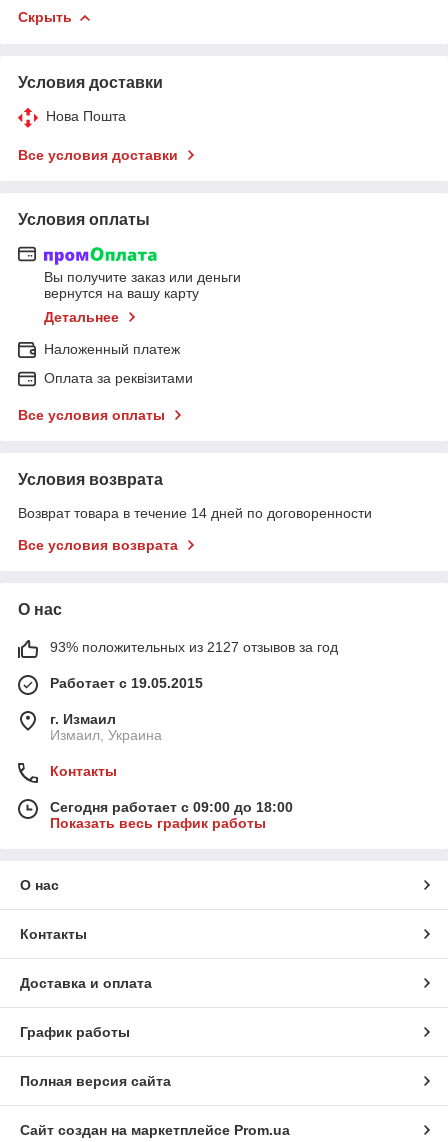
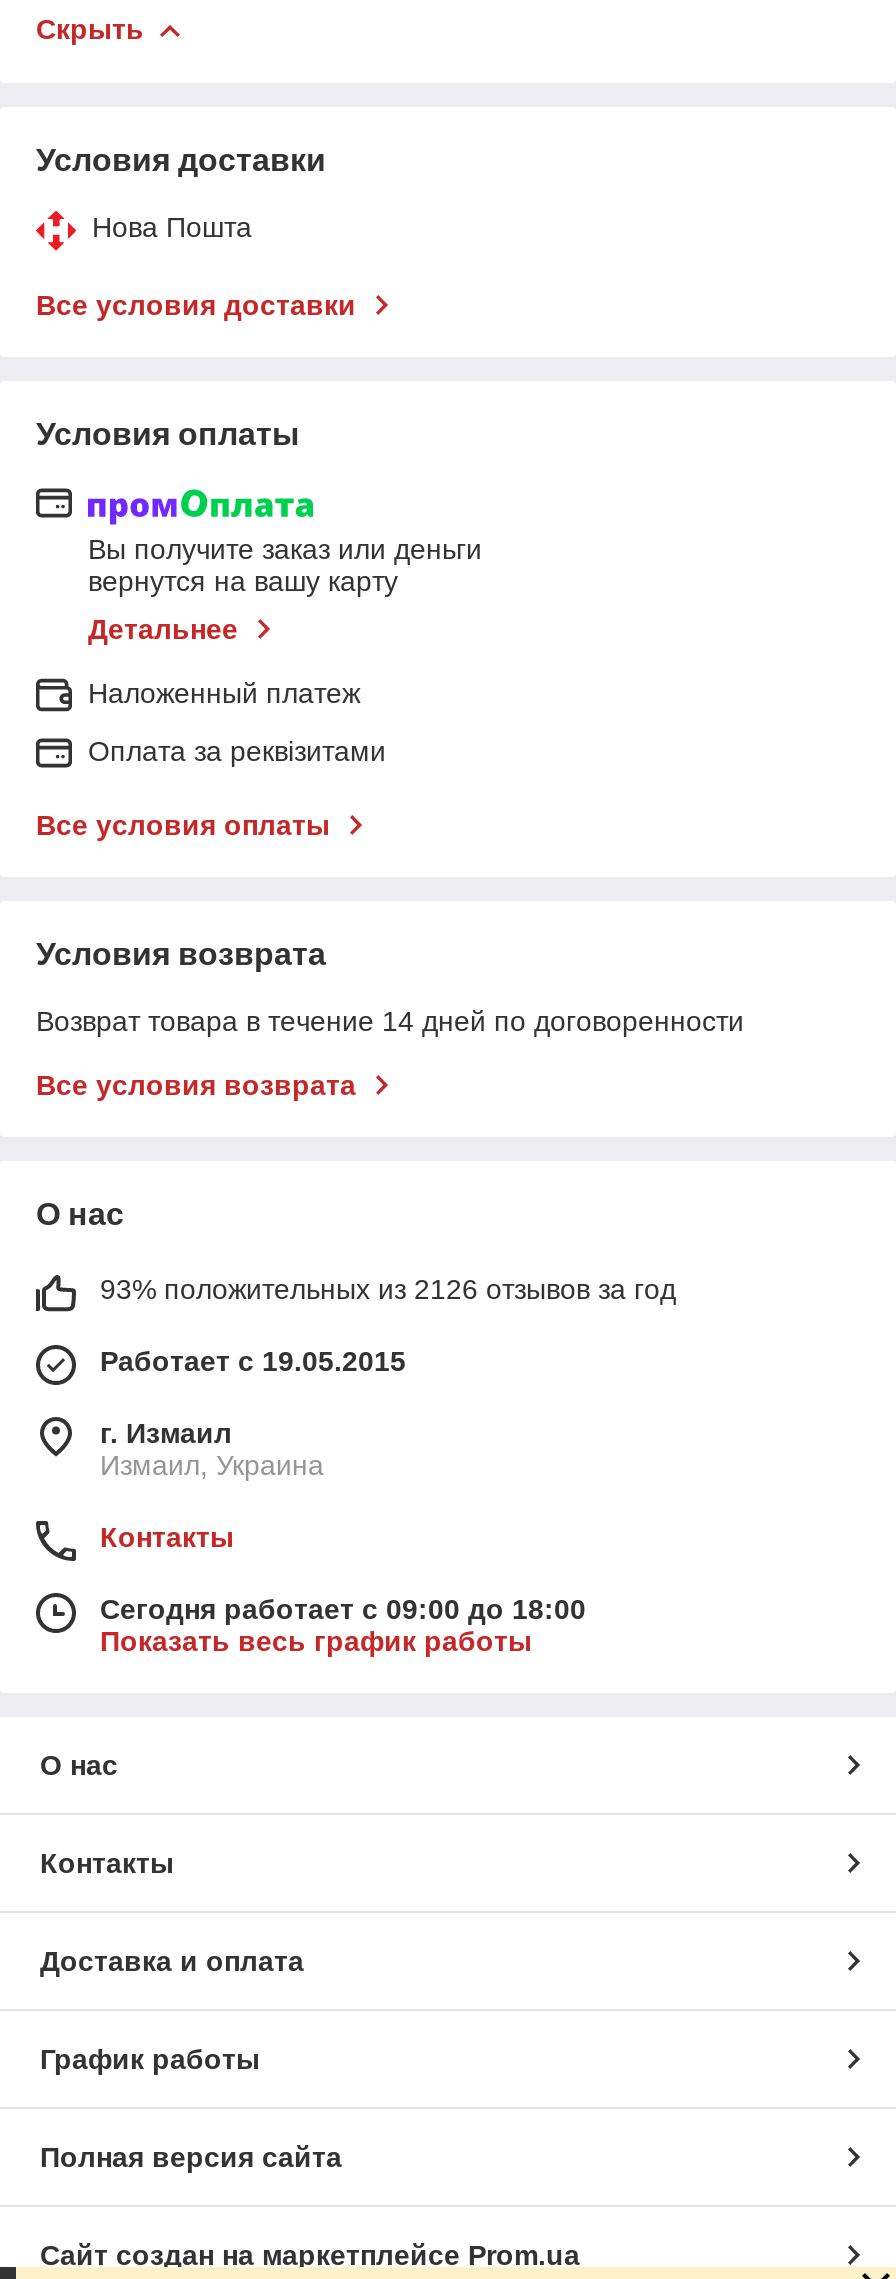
- 93% положительных из 2127 отзывов за год
+ 93% положительных из 2126 отзывов за год
